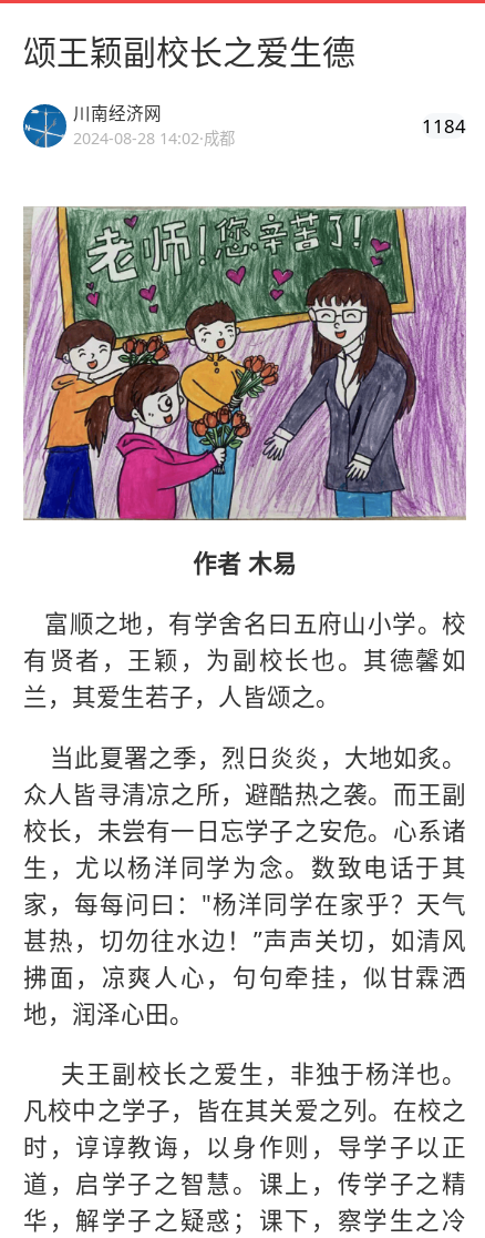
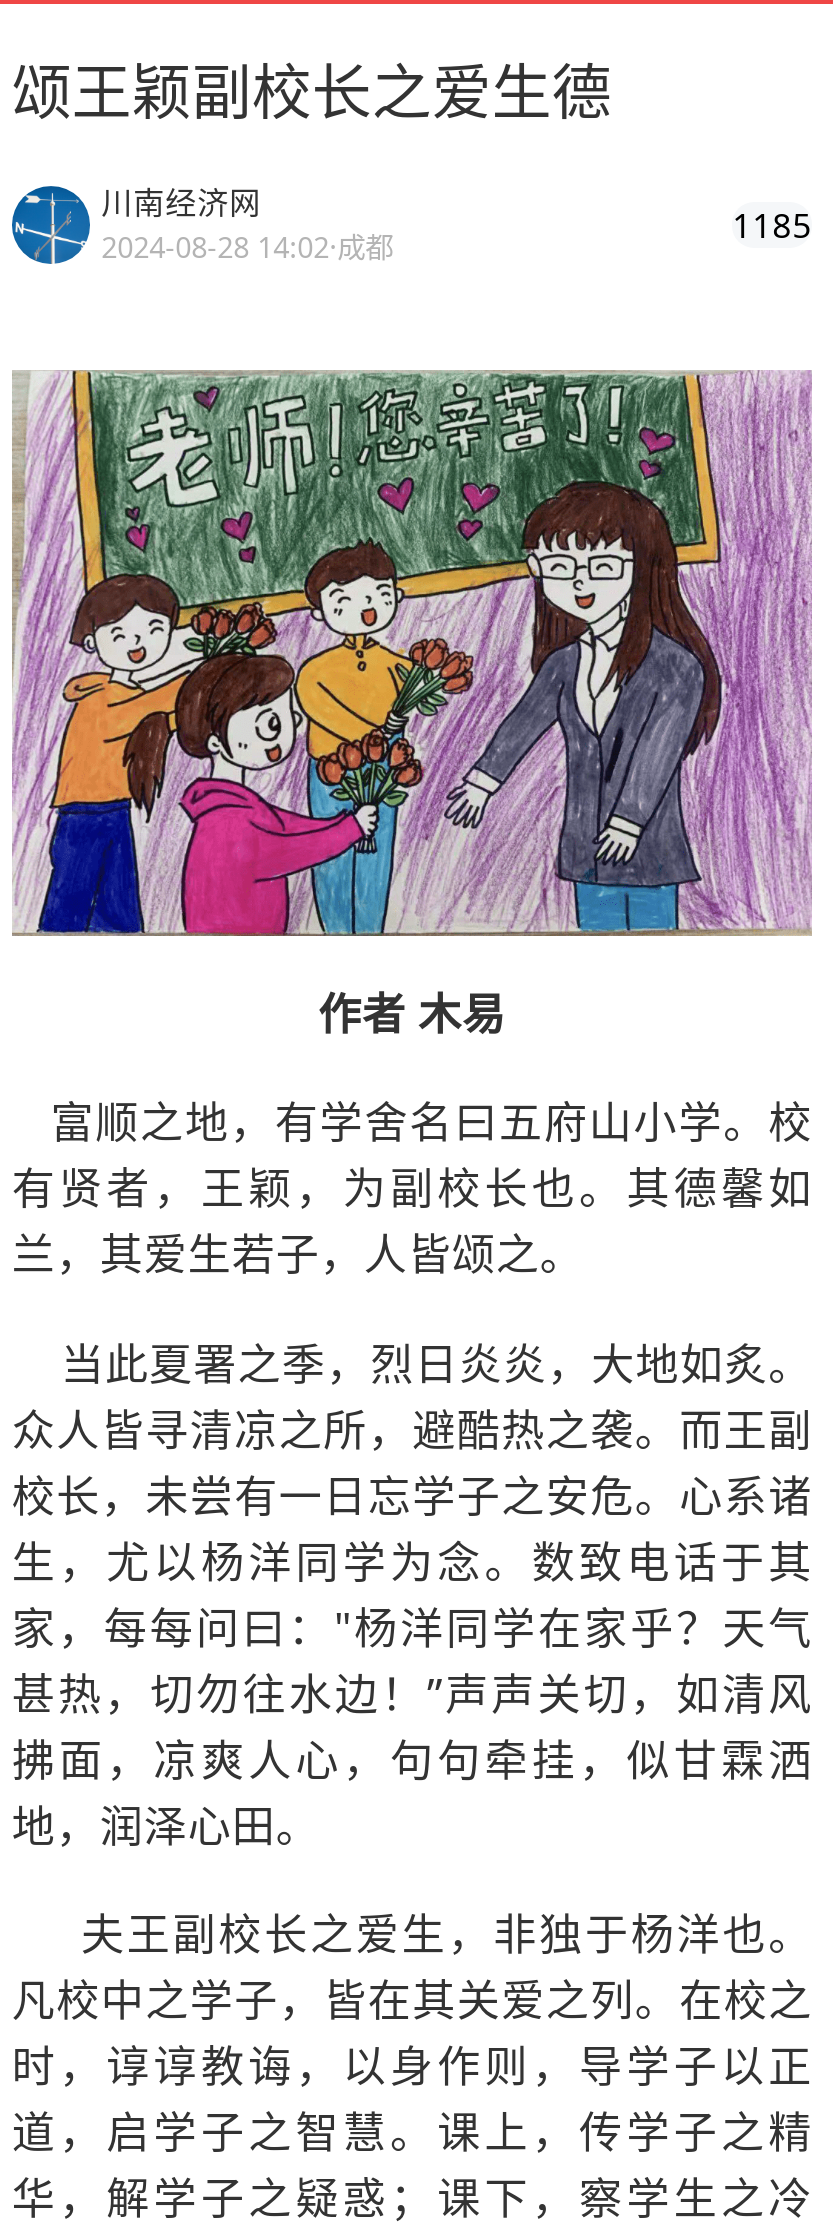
- 1184
+ 1185
